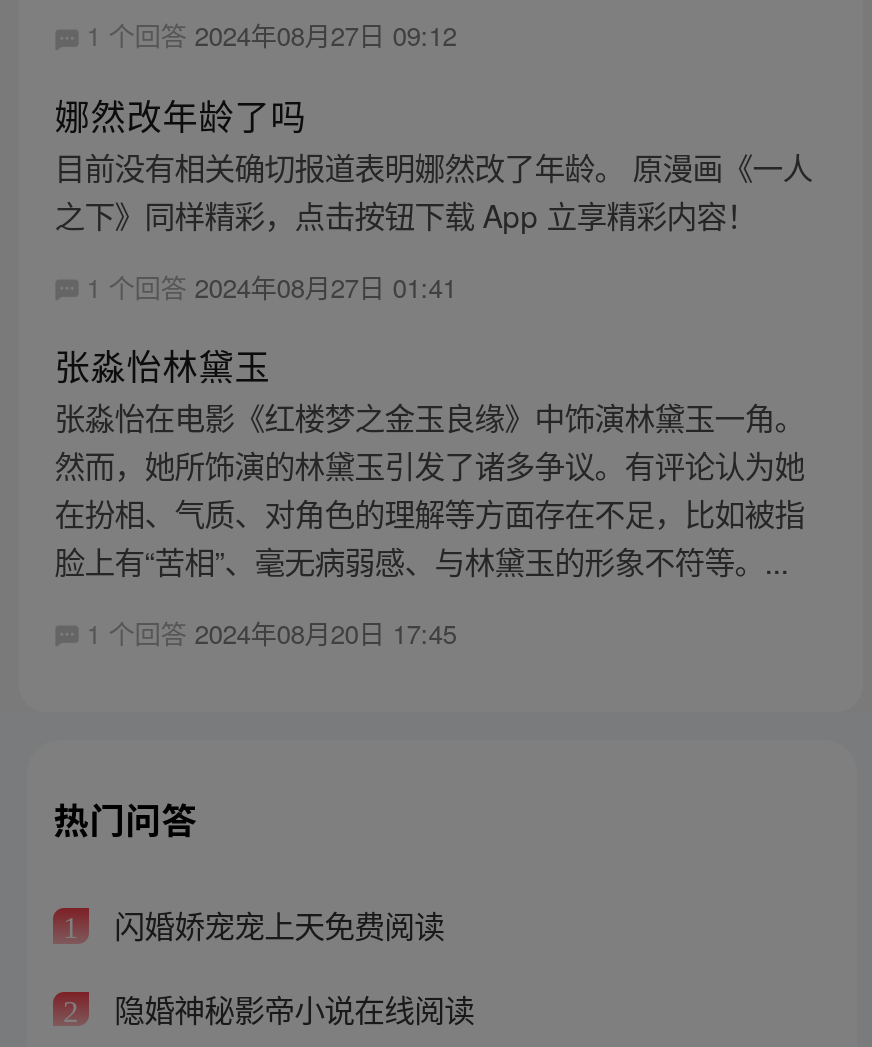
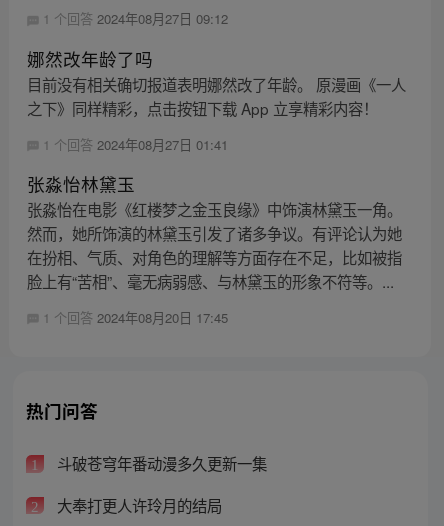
- 闪婚娇宠宠上天免费阅读
+ 斗破苍穹年番动漫多久更新一集

- 隐婚神秘影帝小说在线阅读
+ 大奉打更人许玲月的结局
